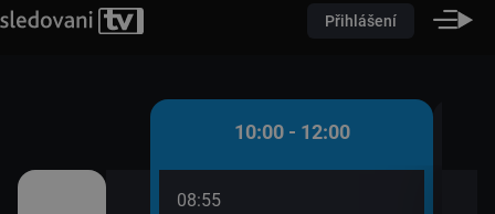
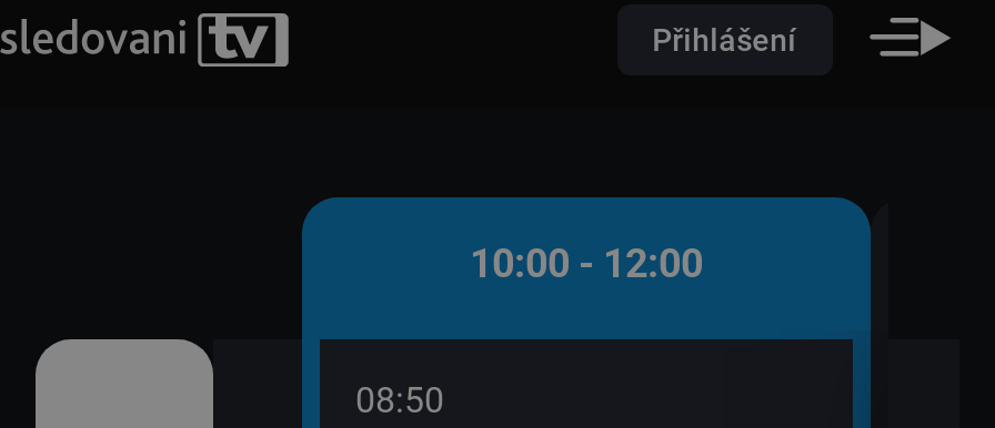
- 08:55
+ 08:50
